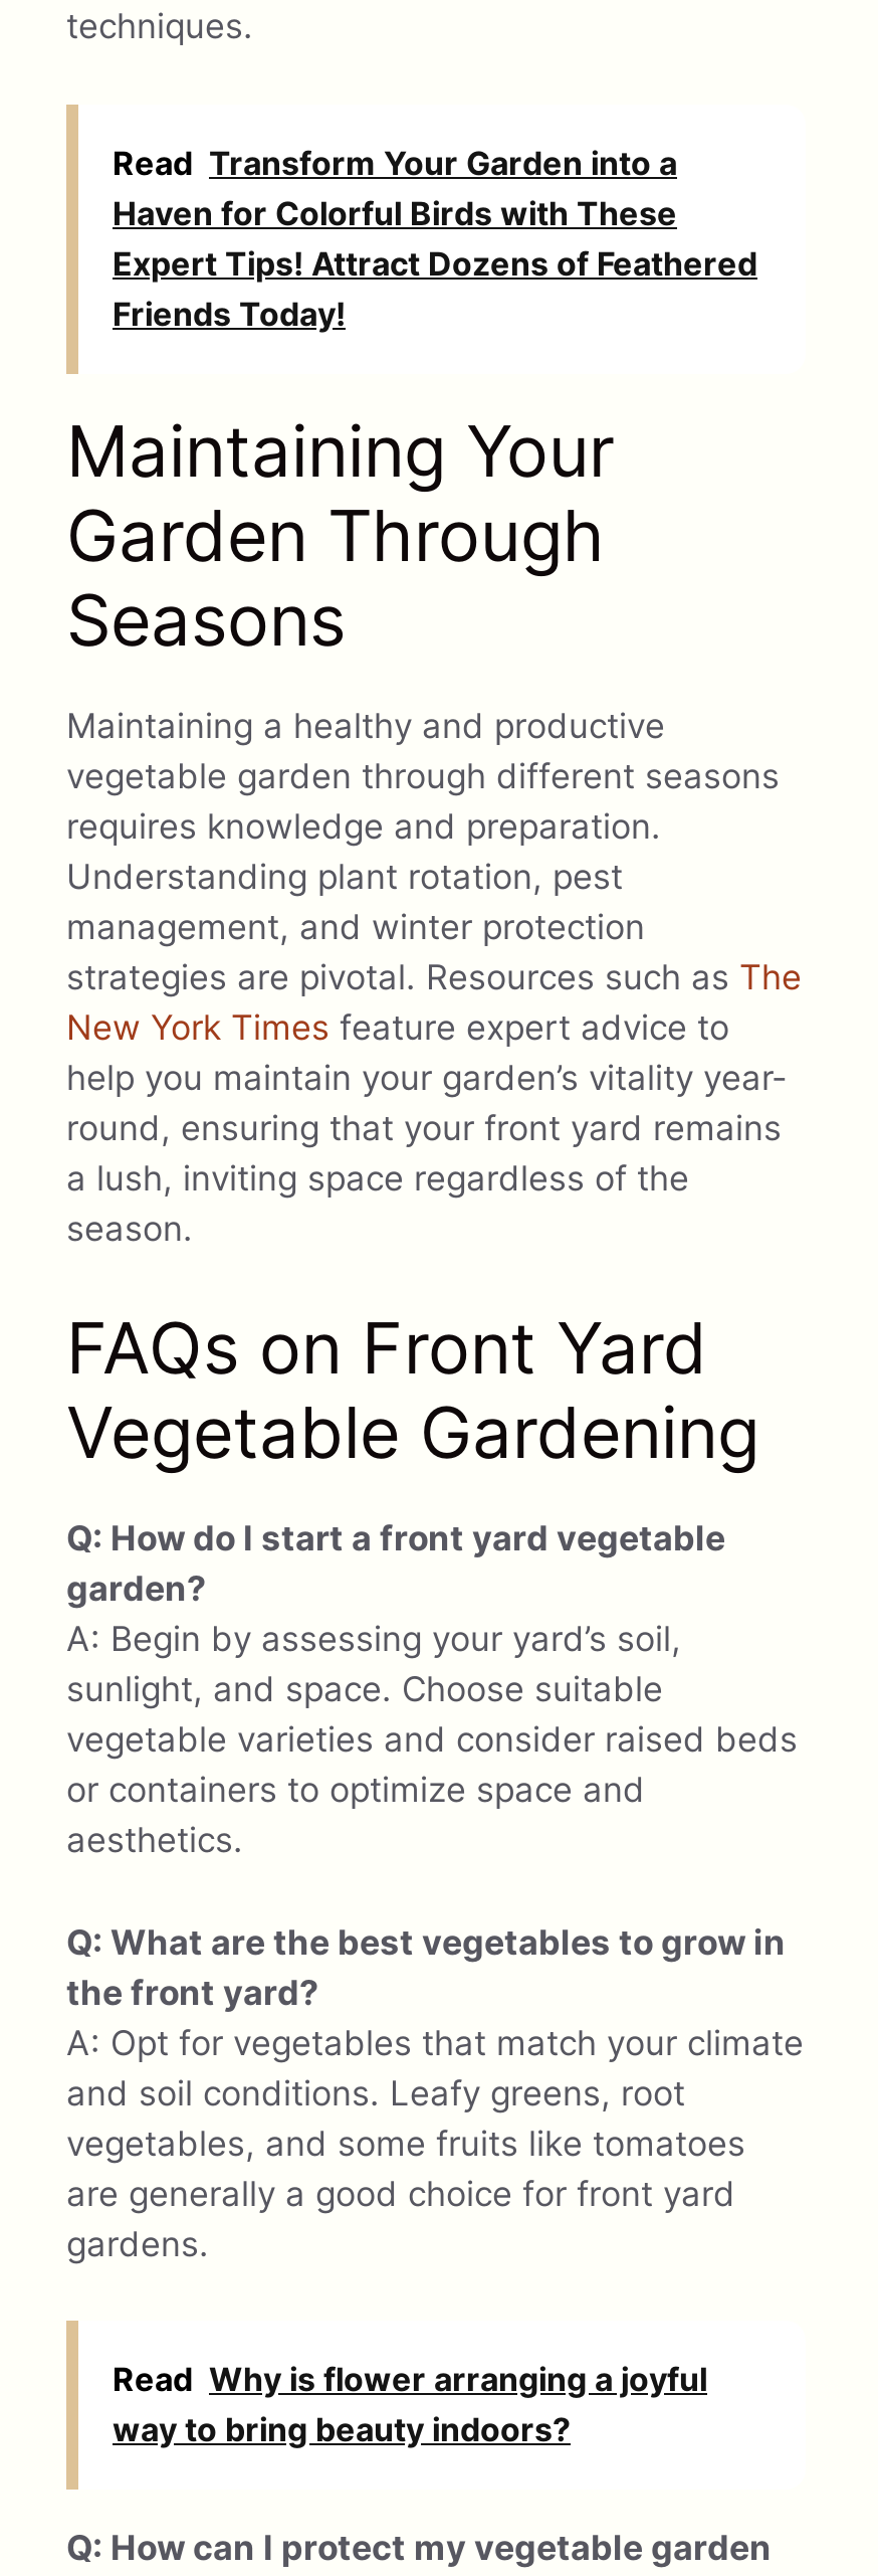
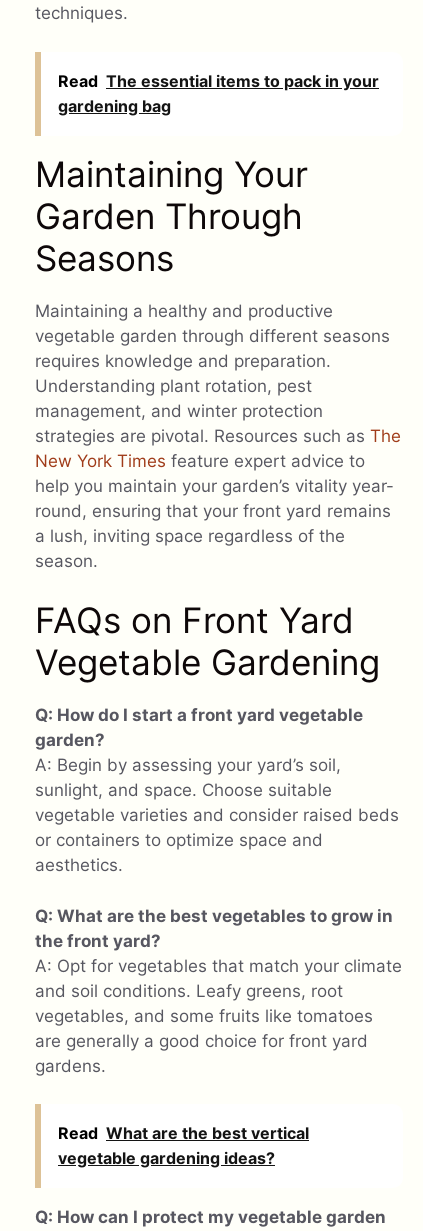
- Read Transform Your Garden into a
- Haven for Colorful Birds with These
- Expert Tips! Attract Dozens of Feathered
- Friends Today!
+ Read The essential items to pack in your
+ gardening bag

- Read Why is flower arranging a joyful
- way to bring beauty indoors?
+ Read What are the best vertical
+ vegetable gardening ideas?
